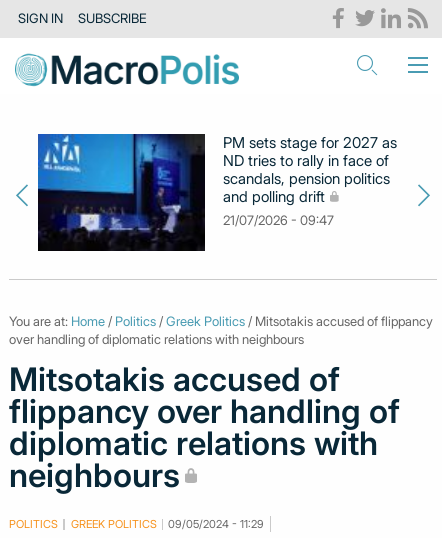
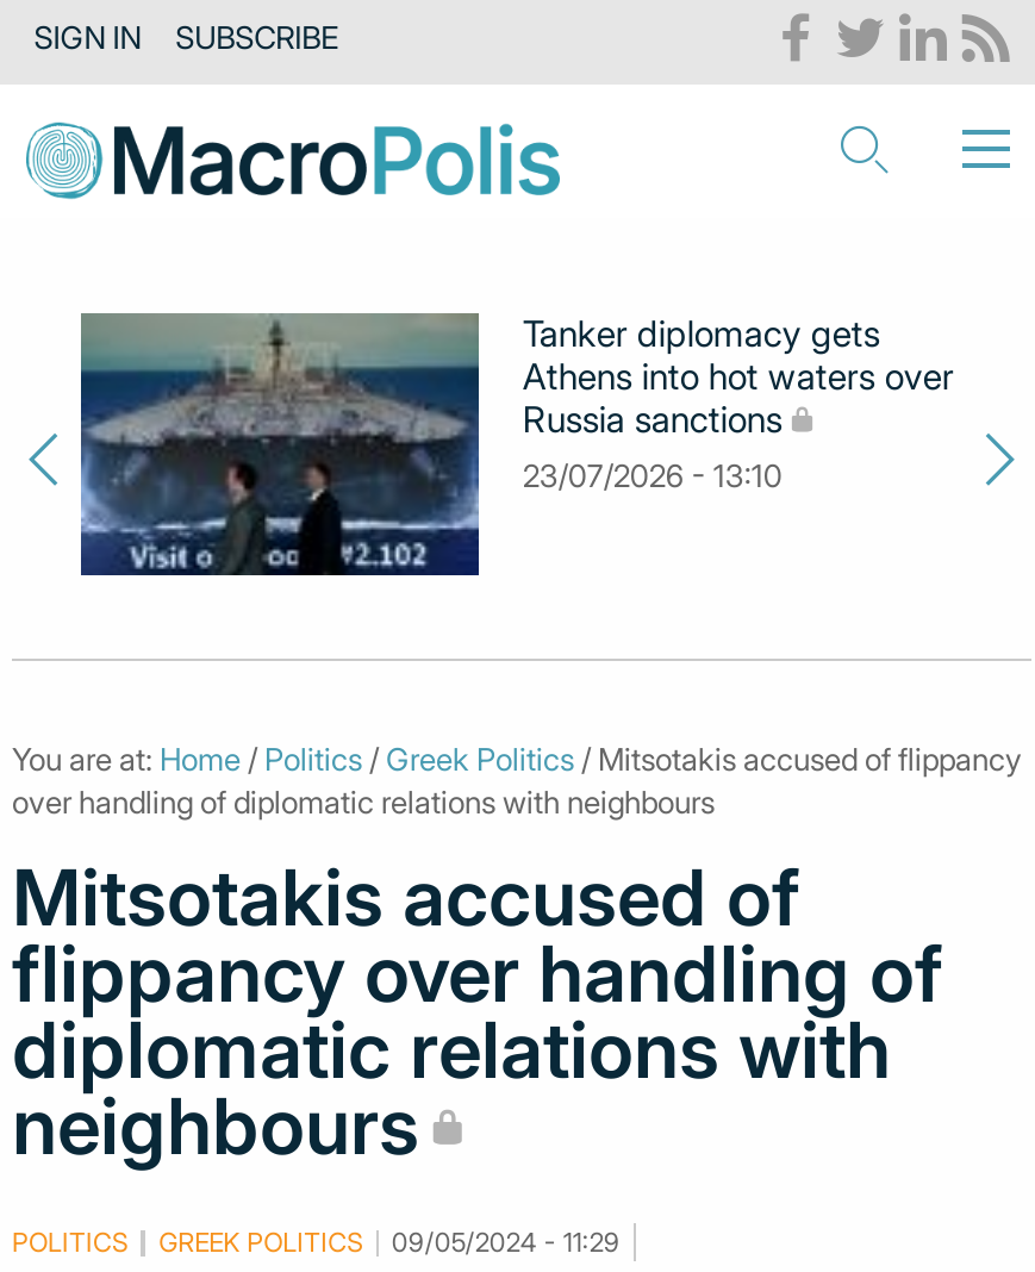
- [image]
- PM sets stage for 2027 as
- ND tries to rally in face of
- scandals, pension politics
- and polling drift
- 21/07/2026 - 09:47
+ [image]
+ Tanker diplomacy gets
+ Athens into hot waters over
+ Russia sanctions
+ 23/07/2026 - 13:10
